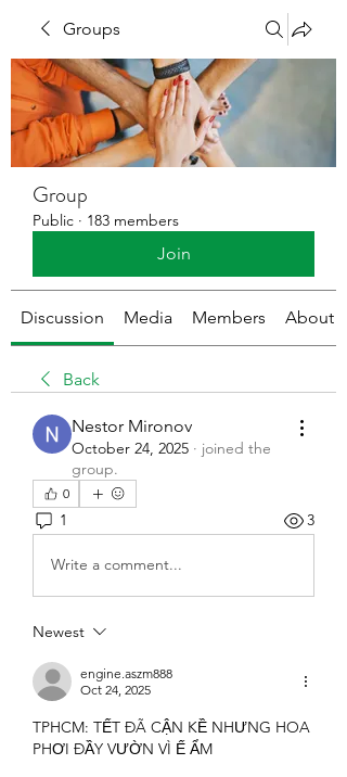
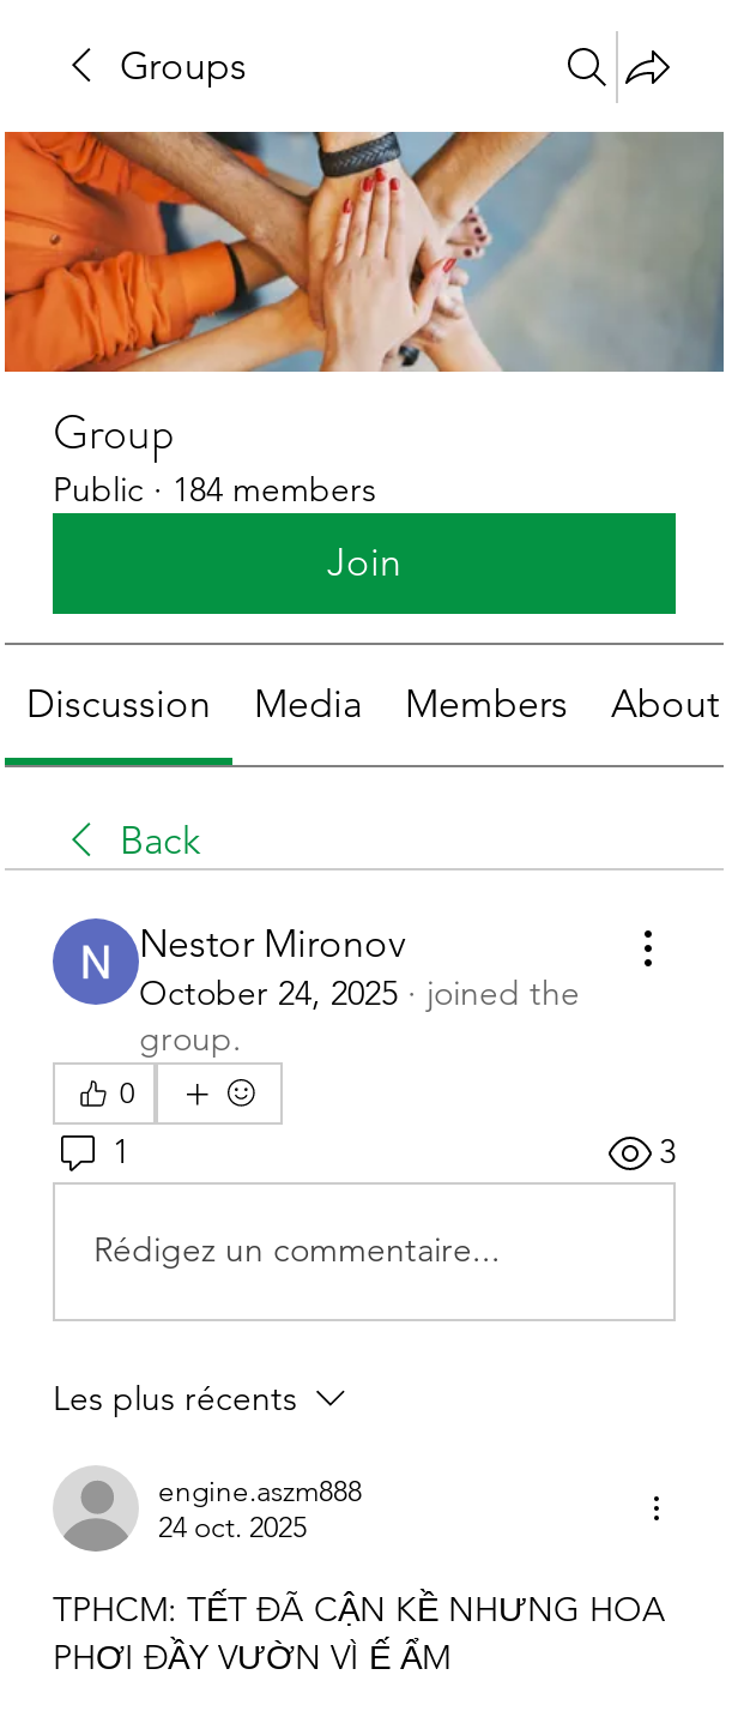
- Public · 183 members
+ Public · 184 members

- Write a comment...
+ Rédigez un commentaire...

- Newest
+ Les plus récents

- Oct 24, 2025
+ 24 oct. 2025
